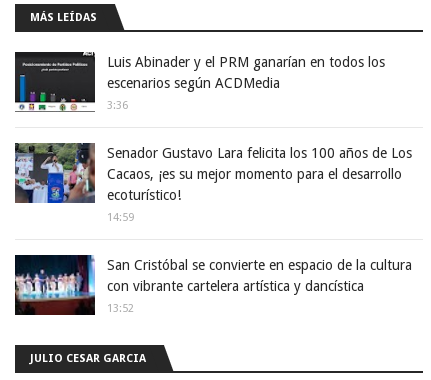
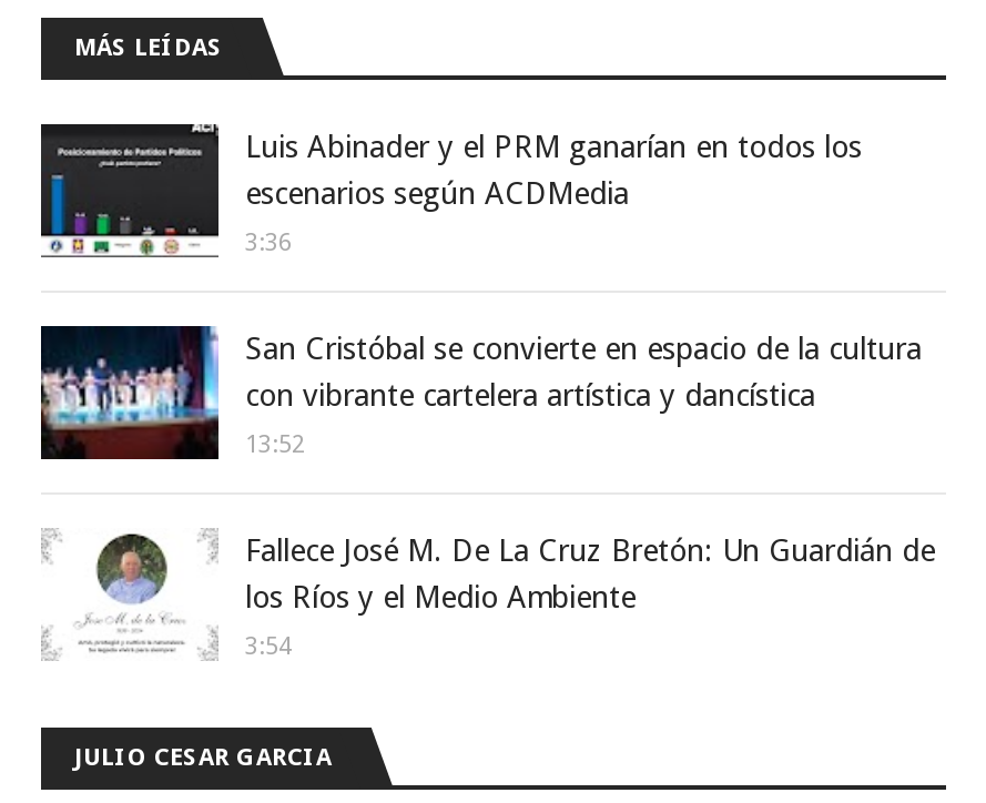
- [image]
- Senador Gustavo Lara felicita los 100 años de Los
- Cacaos, ¡es su mejor momento para el desarrollo
- ecoturístico!
- 14:59

moved up: [image] | San Cristóbal se convierte en espacio de la cultura | con vibrante cartelera artística y dancística | 13:52

+ [image]
+ Fallece José M. De La Cruz Bretón: Un Guardián de
+ los Ríos y el Medio Ambiente
+ 3:54
